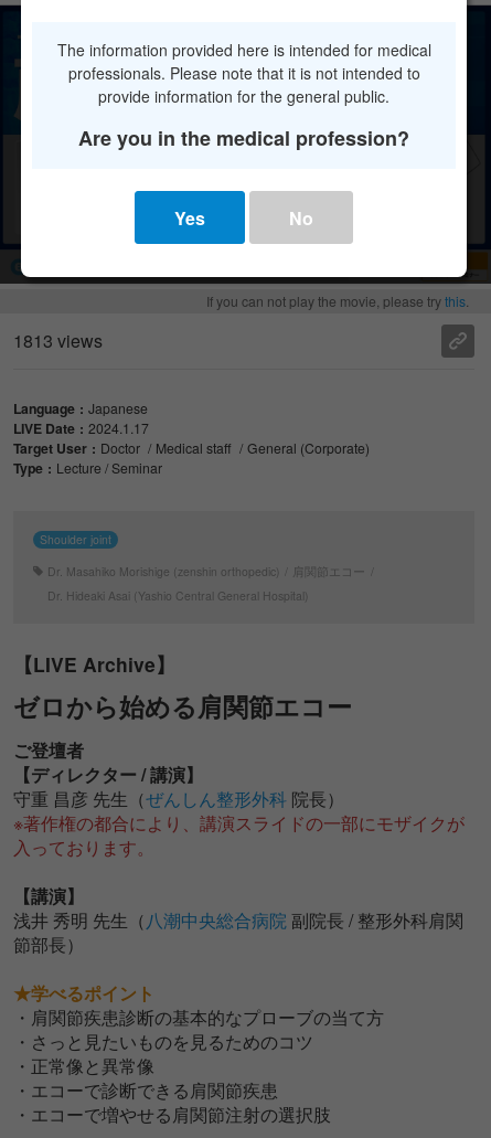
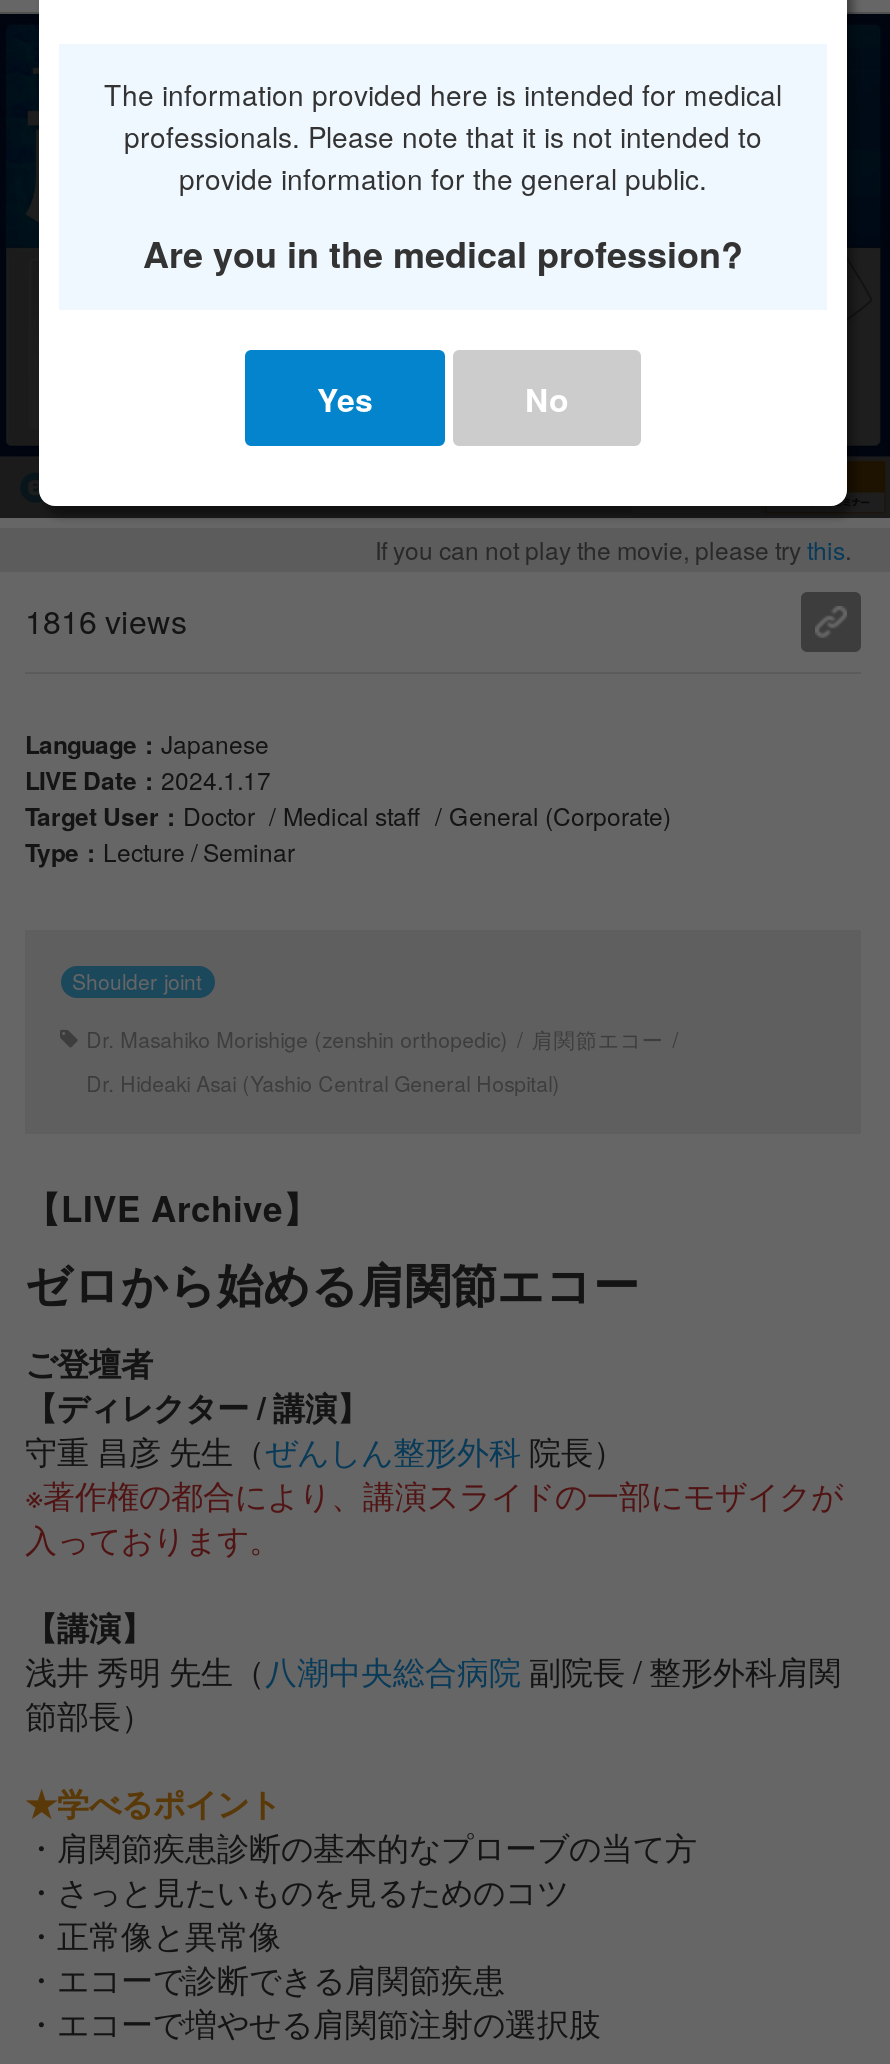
- 1813 views
+ 1816 views
